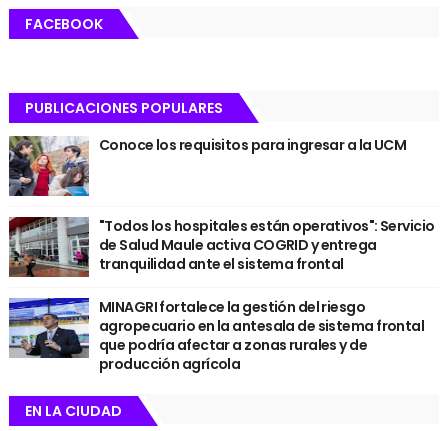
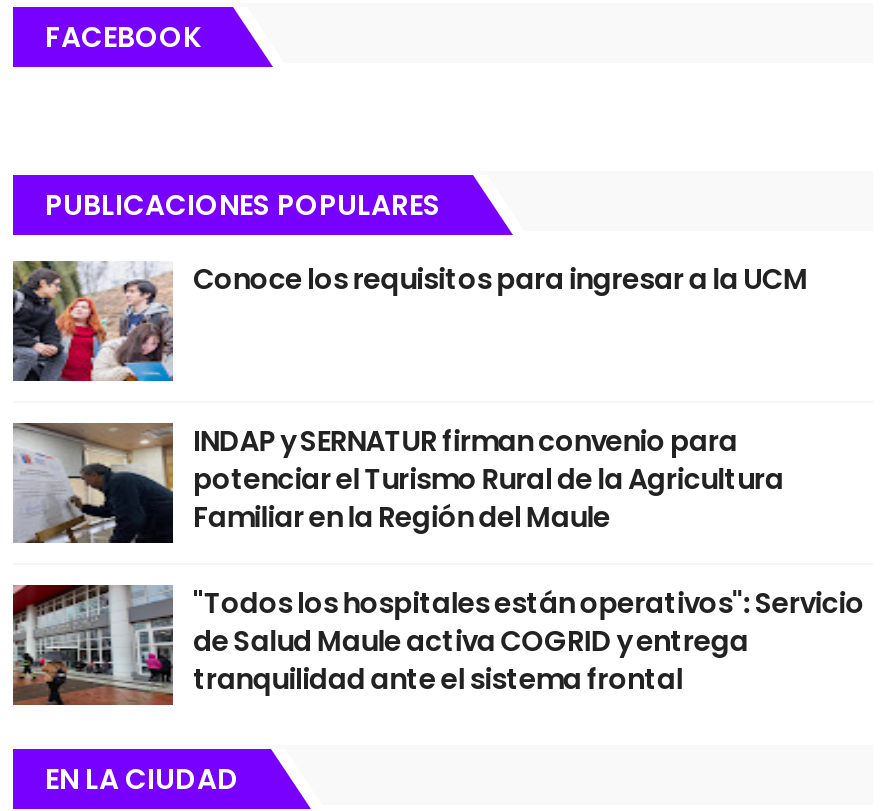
+ [image]
+ INDAP y SERNATUR firman convenio para
+ potenciar el Turismo Rural de la Agricultura
+ Familiar en la Región del Maule

moved down: [image] | "Todos los hospitales están operativos": Servicio | de Salud Maule activa COGRID y entrega | tranquilidad ante el sistema frontal

- [image]
- MINAGRI fortalece la gestión del riesgo
- agropecuario en la antesala de sistema frontal
- que podría afectar a zonas rurales y de
- producción agrícola
